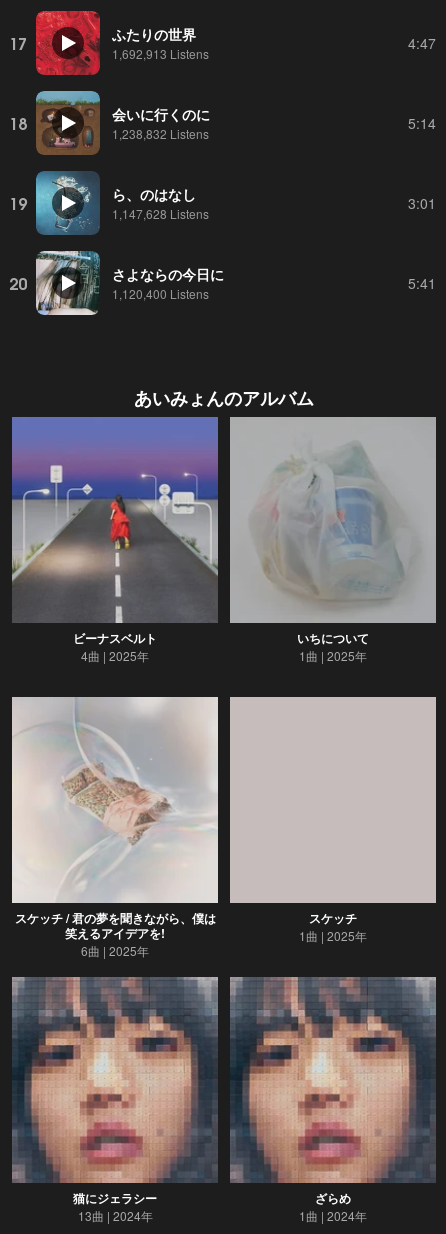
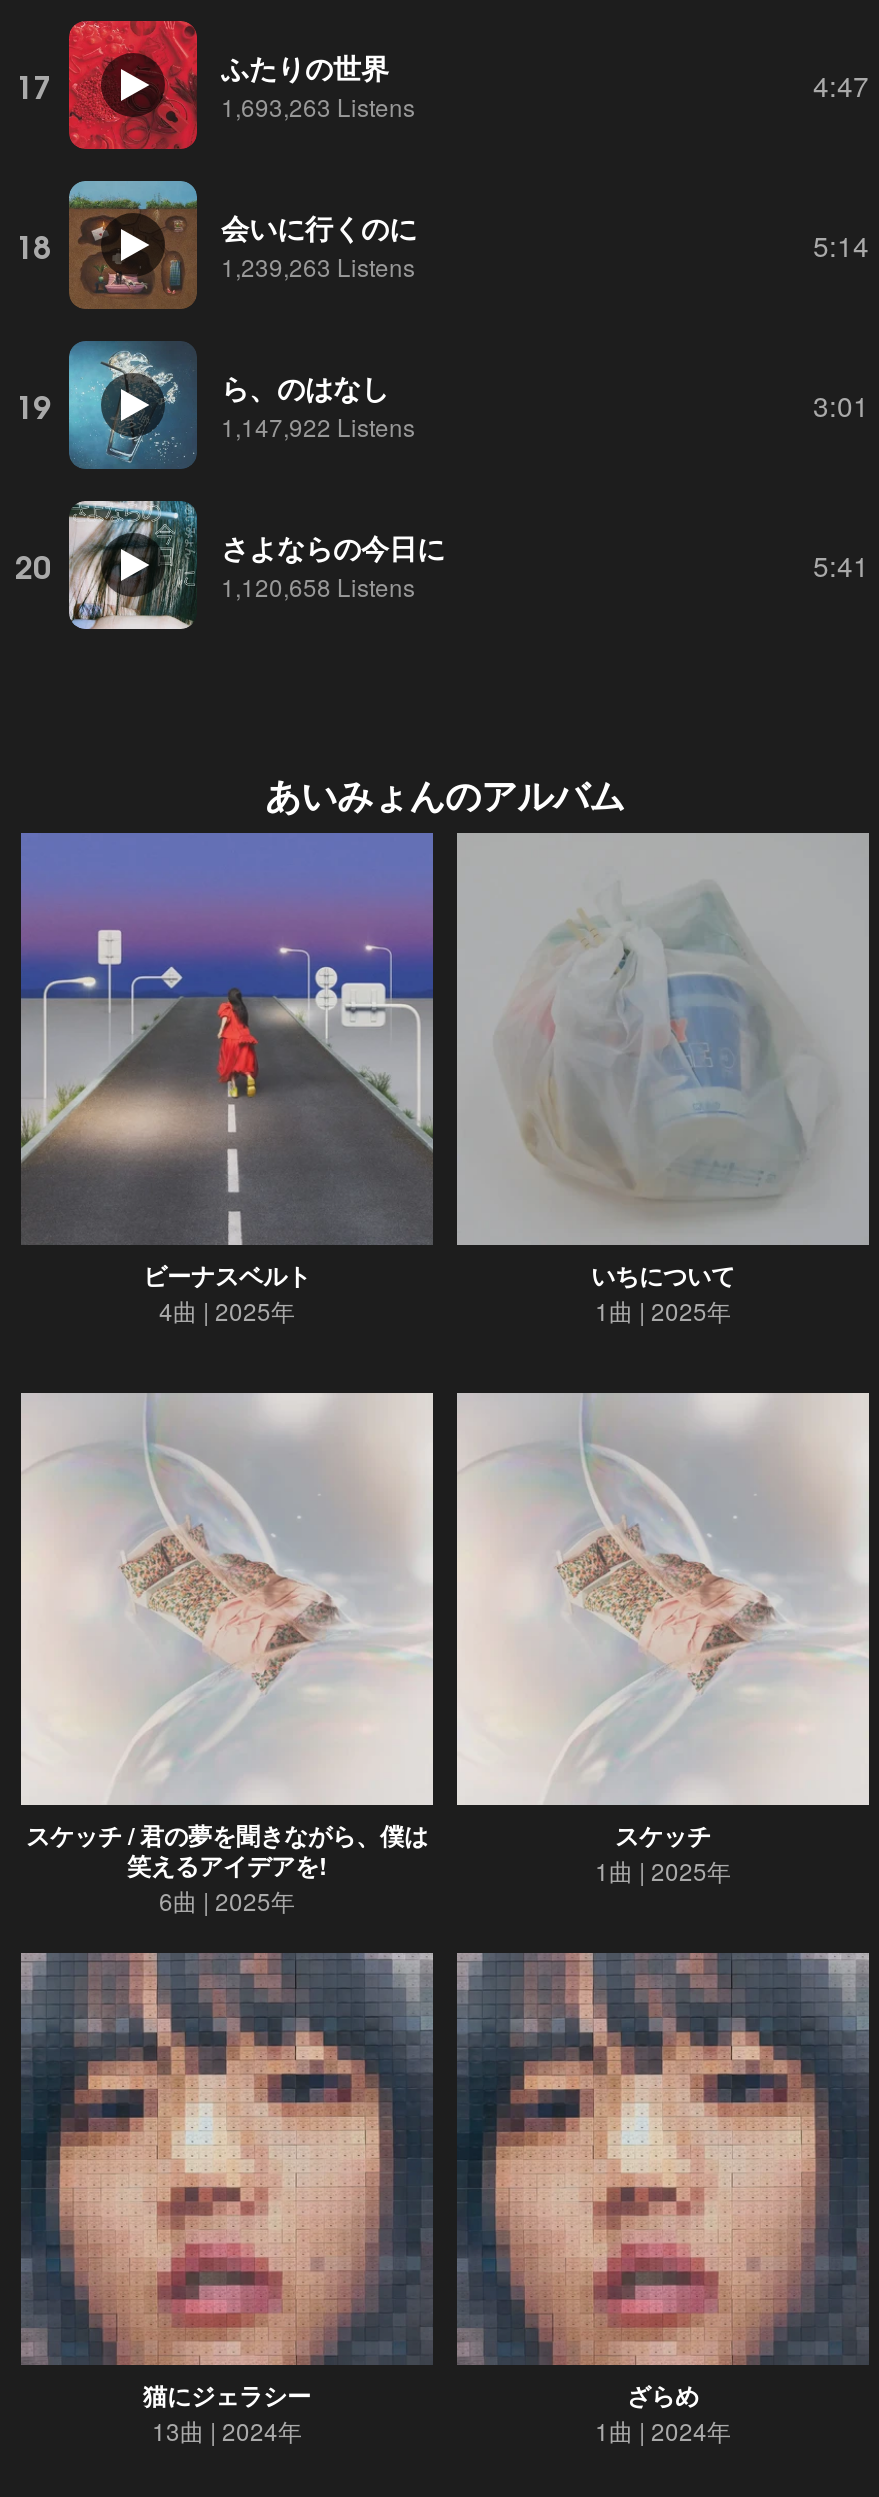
- 1,692,913 Listens
+ 1,693,263 Listens

- 1,238,832 Listens
+ 1,239,263 Listens

- 1,147,628 Listens
+ 1,147,922 Listens

- 1,120,400 Listens
+ 1,120,658 Listens

+ [image]
